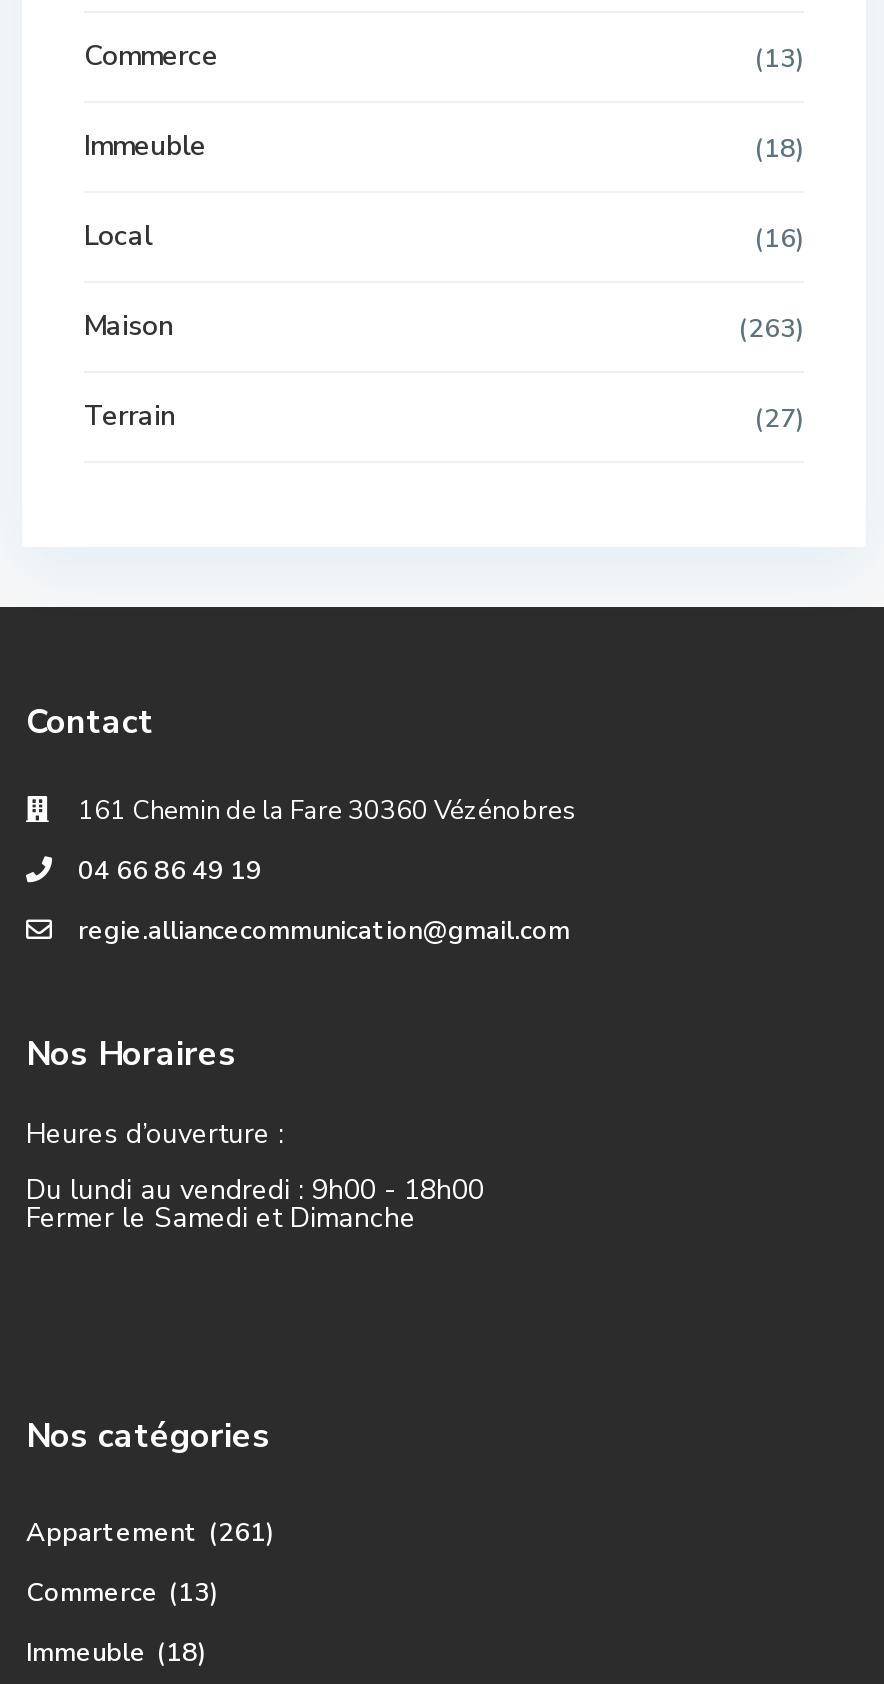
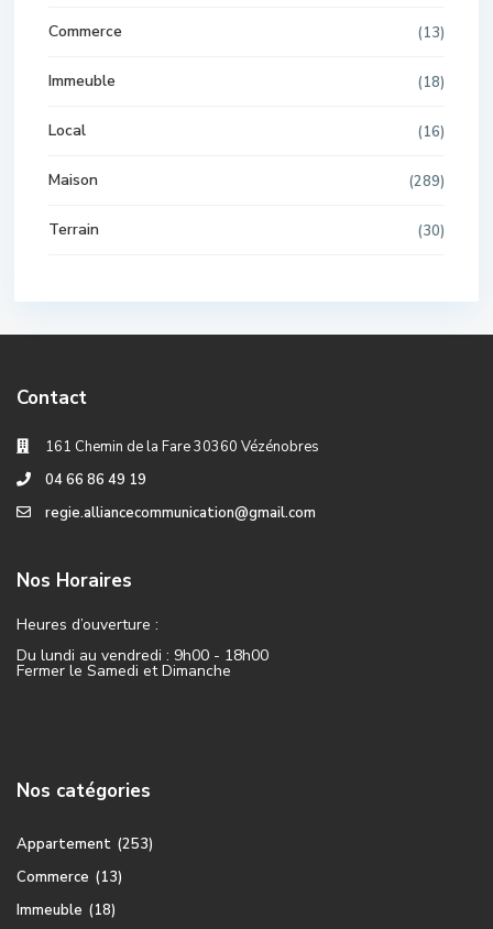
- (263)
+ (289)

- (27)
+ (30)

- Appartement (261)
+ Appartement (253)
